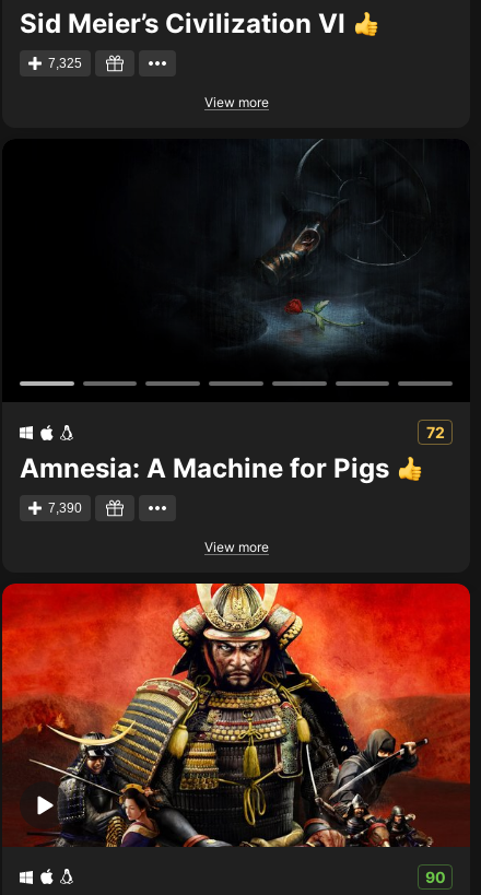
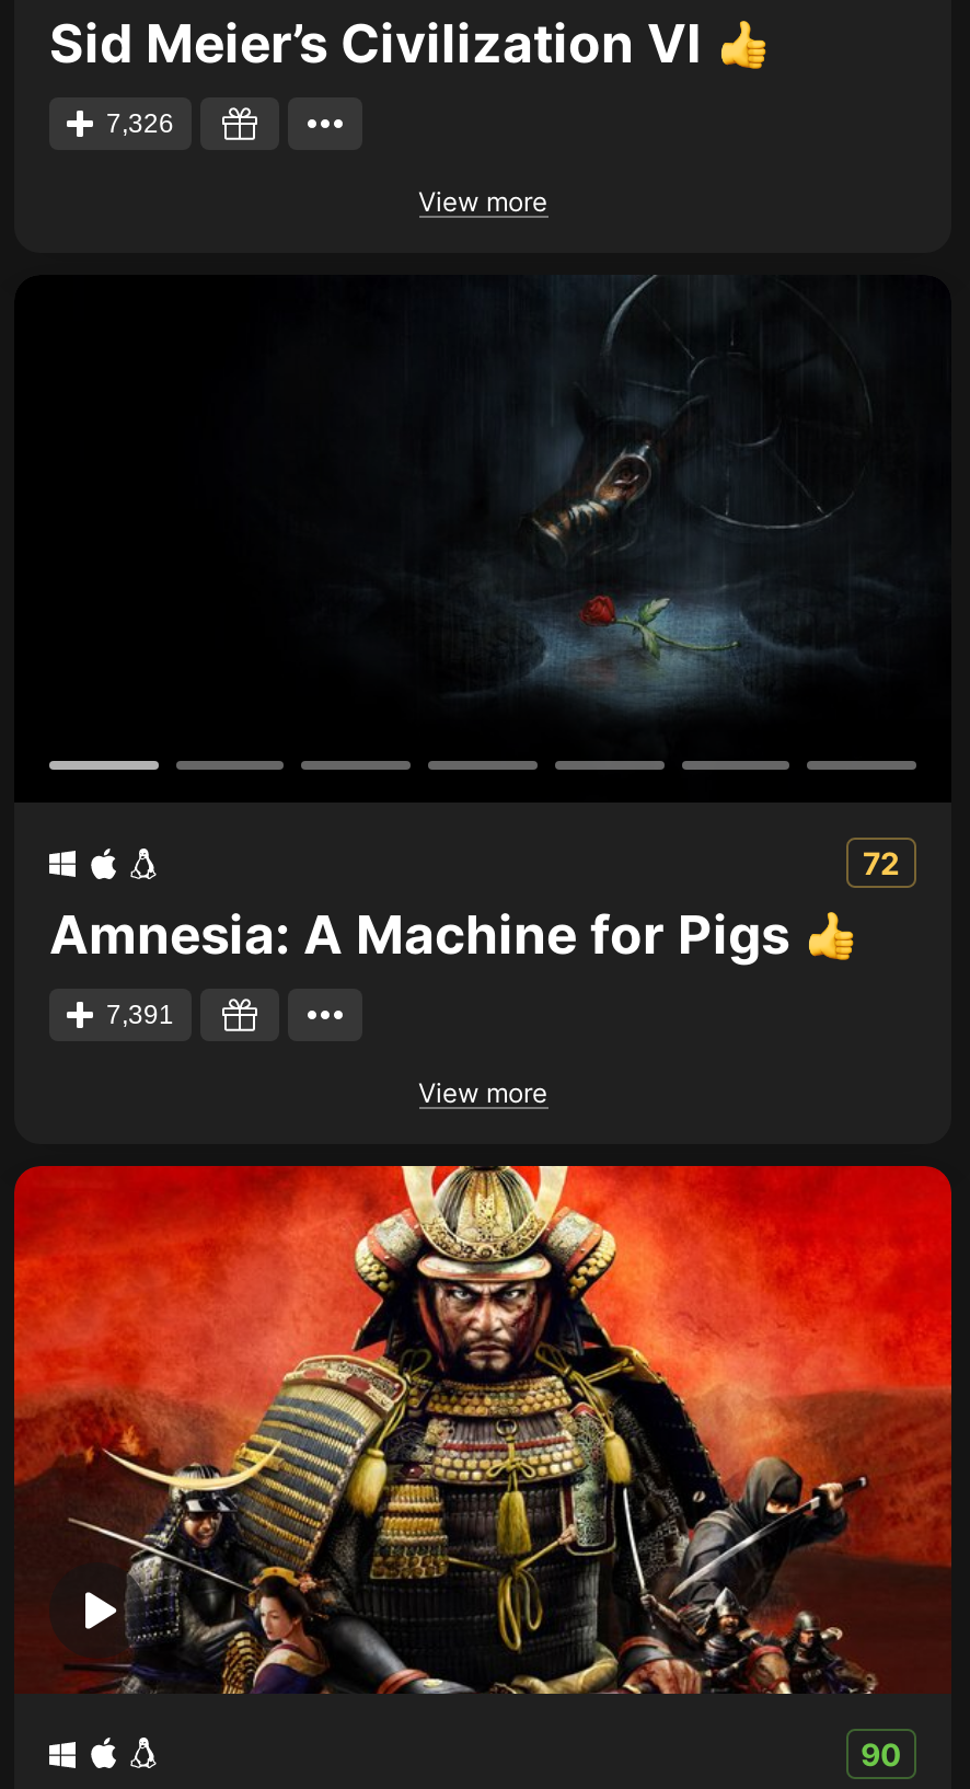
- 7,325
+ 7,326

- 7,390
+ 7,391
